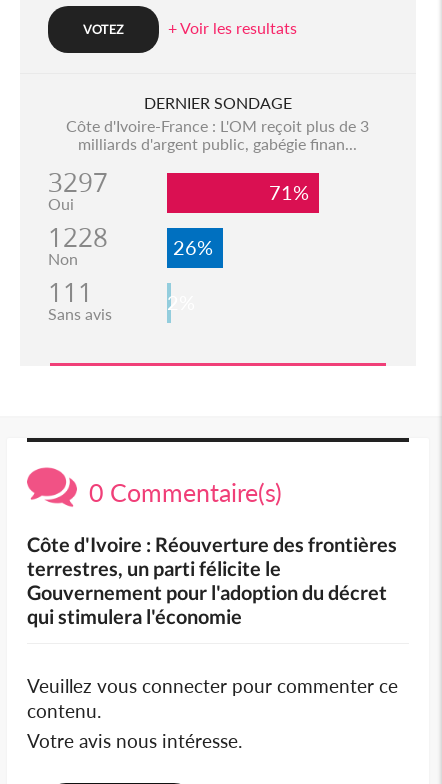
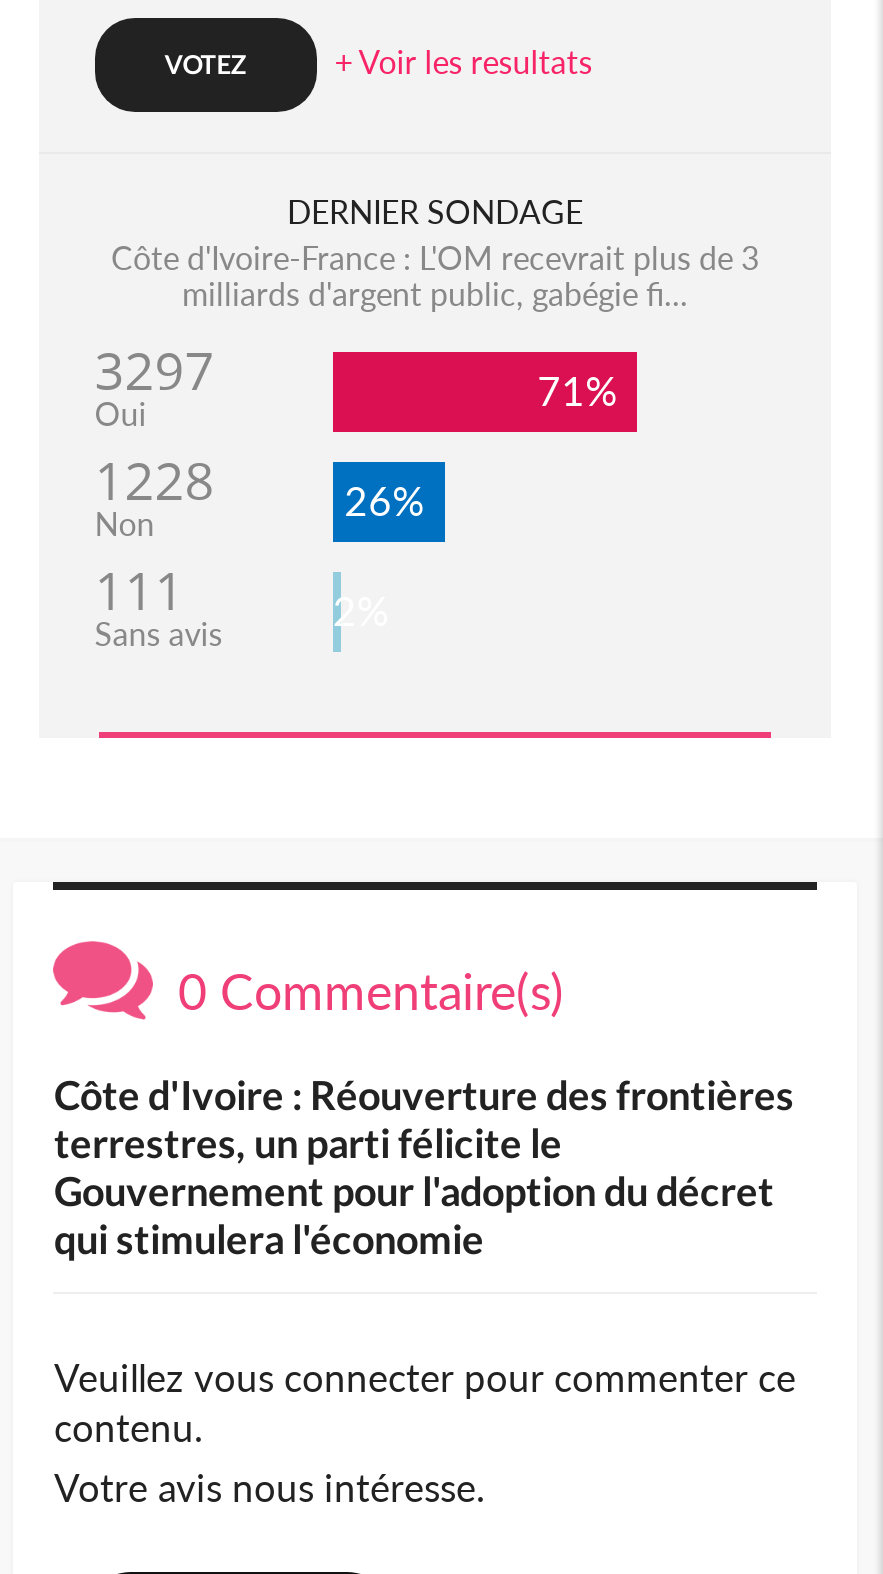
- Côte d'Ivoire-France : L'OM reçoit plus de 3
+ Côte d'Ivoire-France : L'OM recevrait plus de 3

- milliards d'argent public, gabégie finan...
+ milliards d'argent public, gabégie fi...
